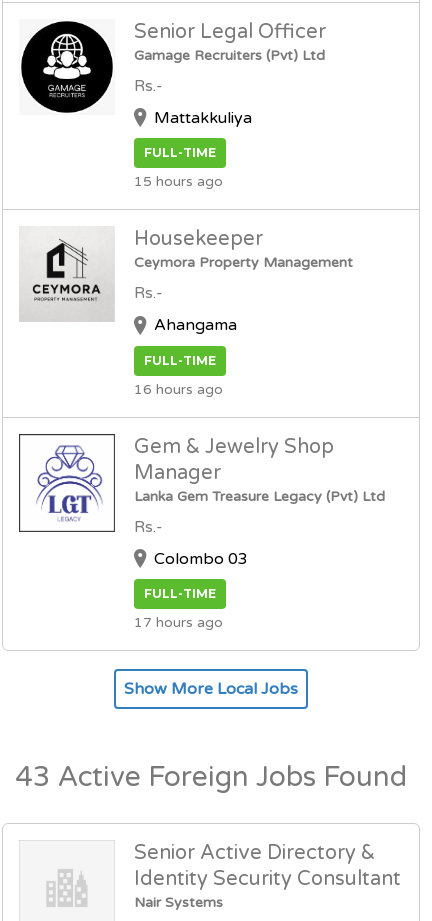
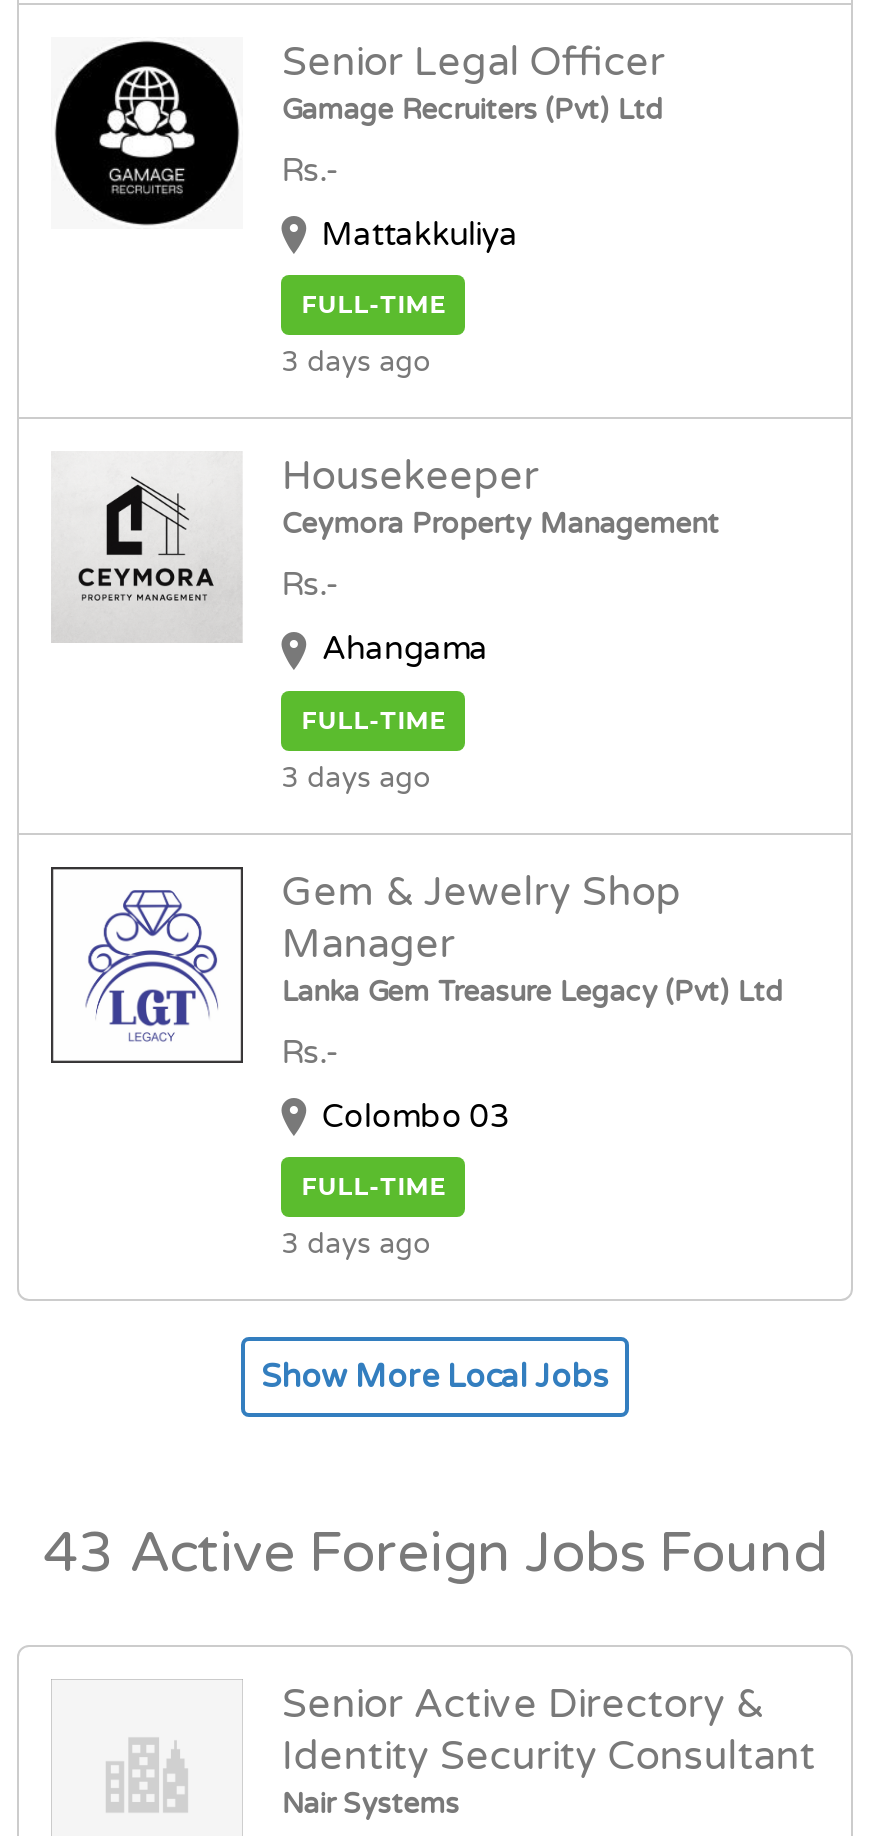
- 15 hours ago
+ 3 days ago

- 16 hours ago
+ 3 days ago

- 17 hours ago
+ 3 days ago
